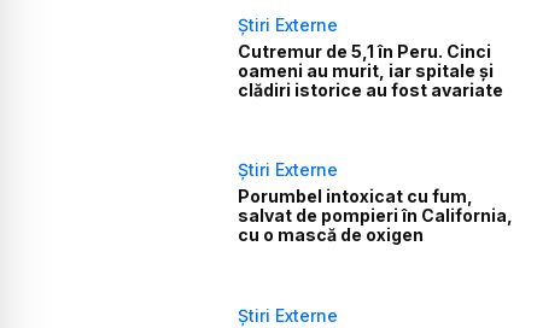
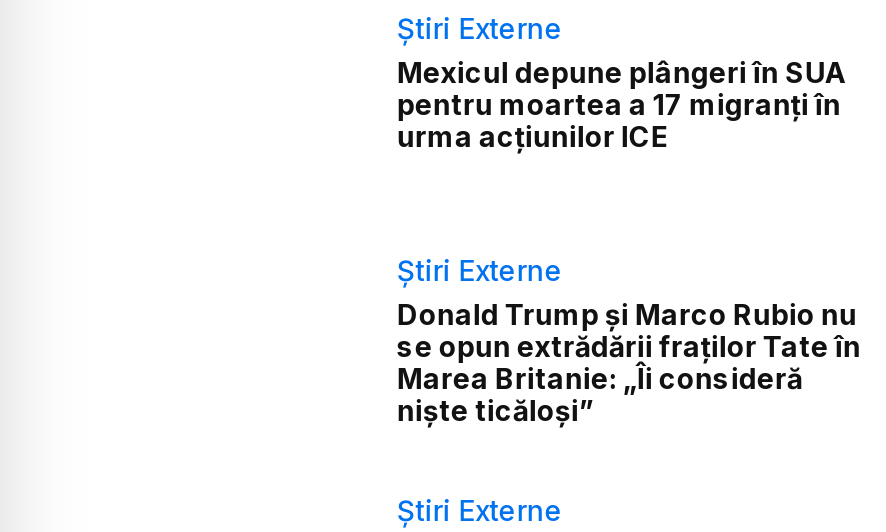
- Cutremur de 5,1 în Peru. Cinci
- oameni au murit, iar spitale și
- clădiri istorice au fost avariate
+ Mexicul depune plângeri în SUA
+ pentru moartea a 17 migranți în
+ urma acțiunilor ICE

- Porumbel intoxicat cu fum,
- salvat de pompieri în California,
- cu o mască de oxigen
+ Donald Trump și Marco Rubio nu
+ se opun extrădării fraților Tate în
+ Marea Britanie: „Îi consideră
+ niște ticăloși”
